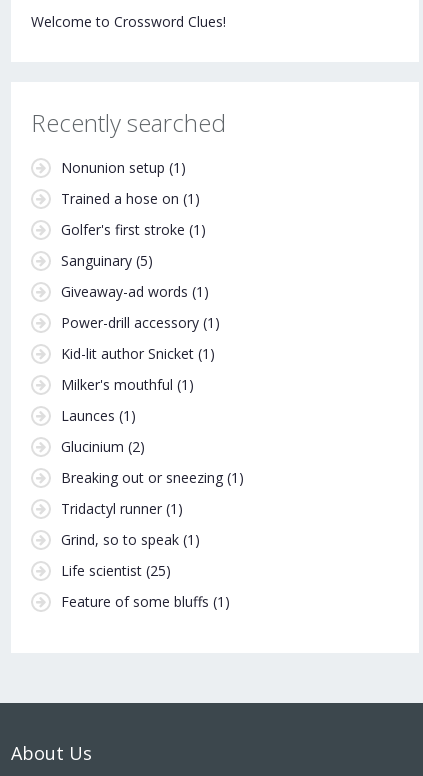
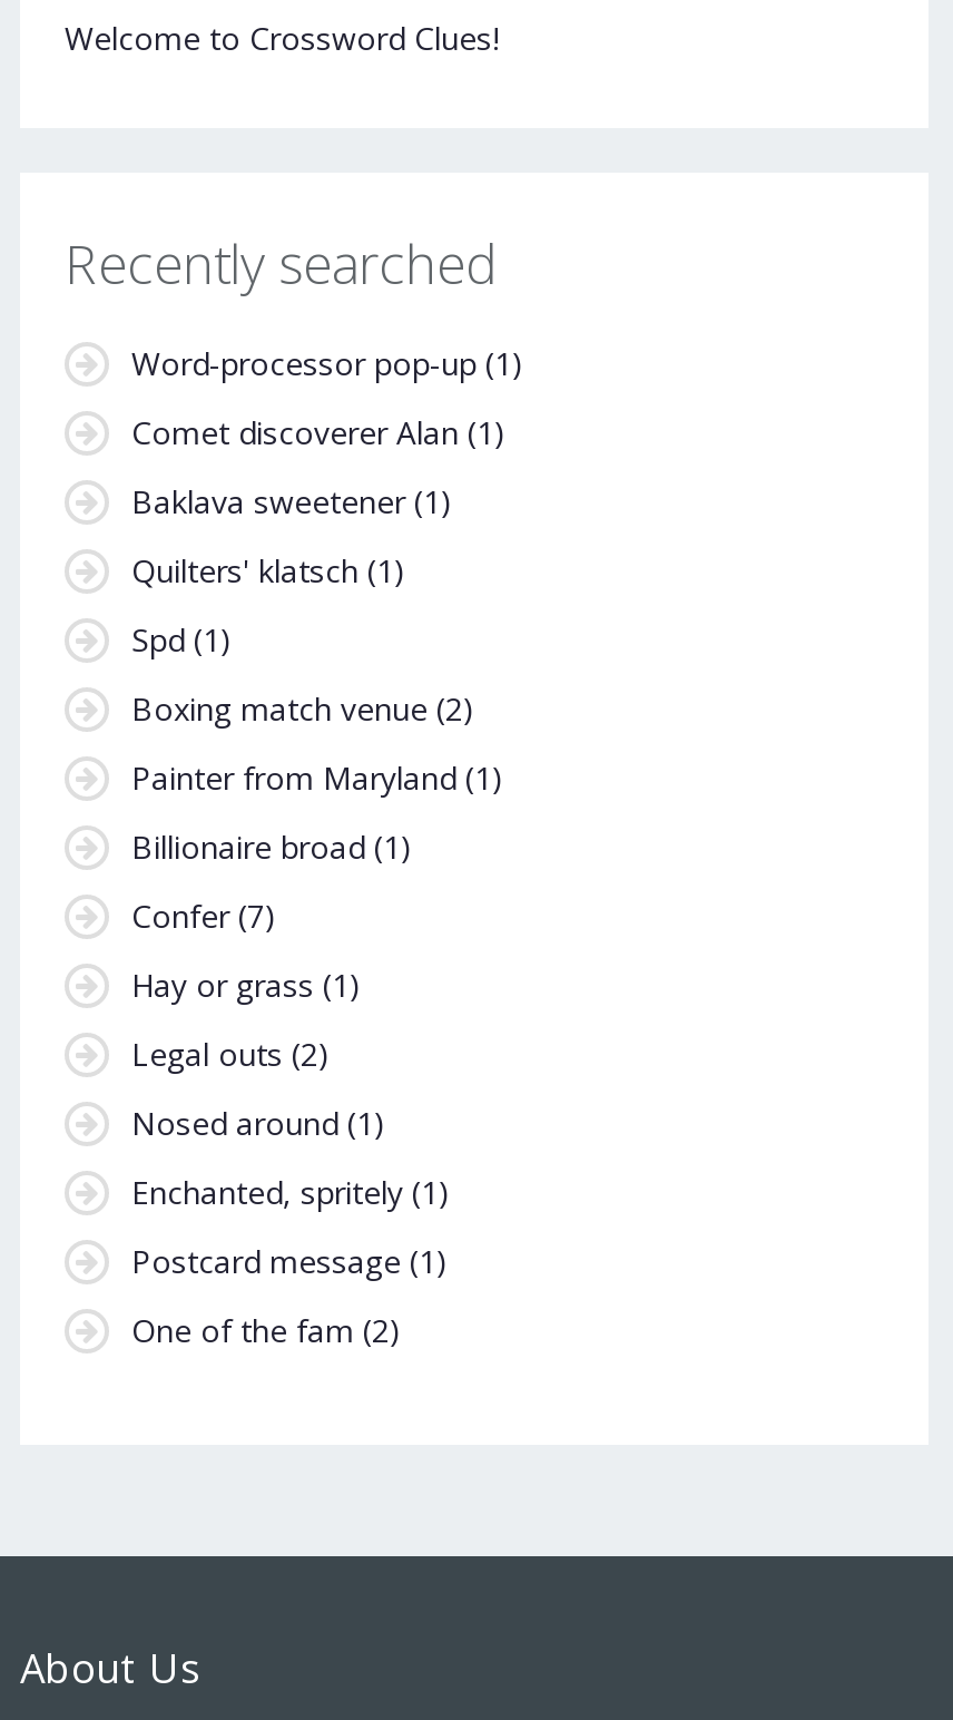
- Nonunion setup (1)
+ Word-processor pop-up (1)

- Trained a hose on (1)
+ Comet discoverer Alan (1)

- Golfer's first stroke (1)
+ Baklava sweetener (1)

- Sanguinary (5)
+ Quilters' klatsch (1)

- Giveaway-ad words (1)
+ Spd (1)

- Power-drill accessory (1)
+ Boxing match venue (2)

- Kid-lit author Snicket (1)
+ Painter from Maryland (1)

- Milker's mouthful (1)
+ Billionaire broad (1)

- Launces (1)
+ Confer (7)

- Glucinium (2)
+ Hay or grass (1)

- Breaking out or sneezing (1)
+ Legal outs (2)

- Tridactyl runner (1)
+ Nosed around (1)

- Grind, so to speak (1)
+ Enchanted, spritely (1)

- Life scientist (25)
+ Postcard message (1)

- Feature of some bluffs (1)
+ One of the fam (2)
